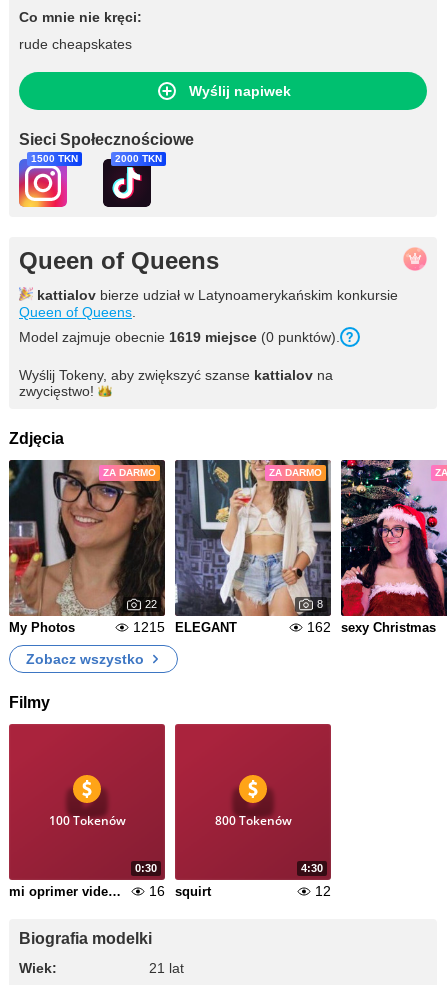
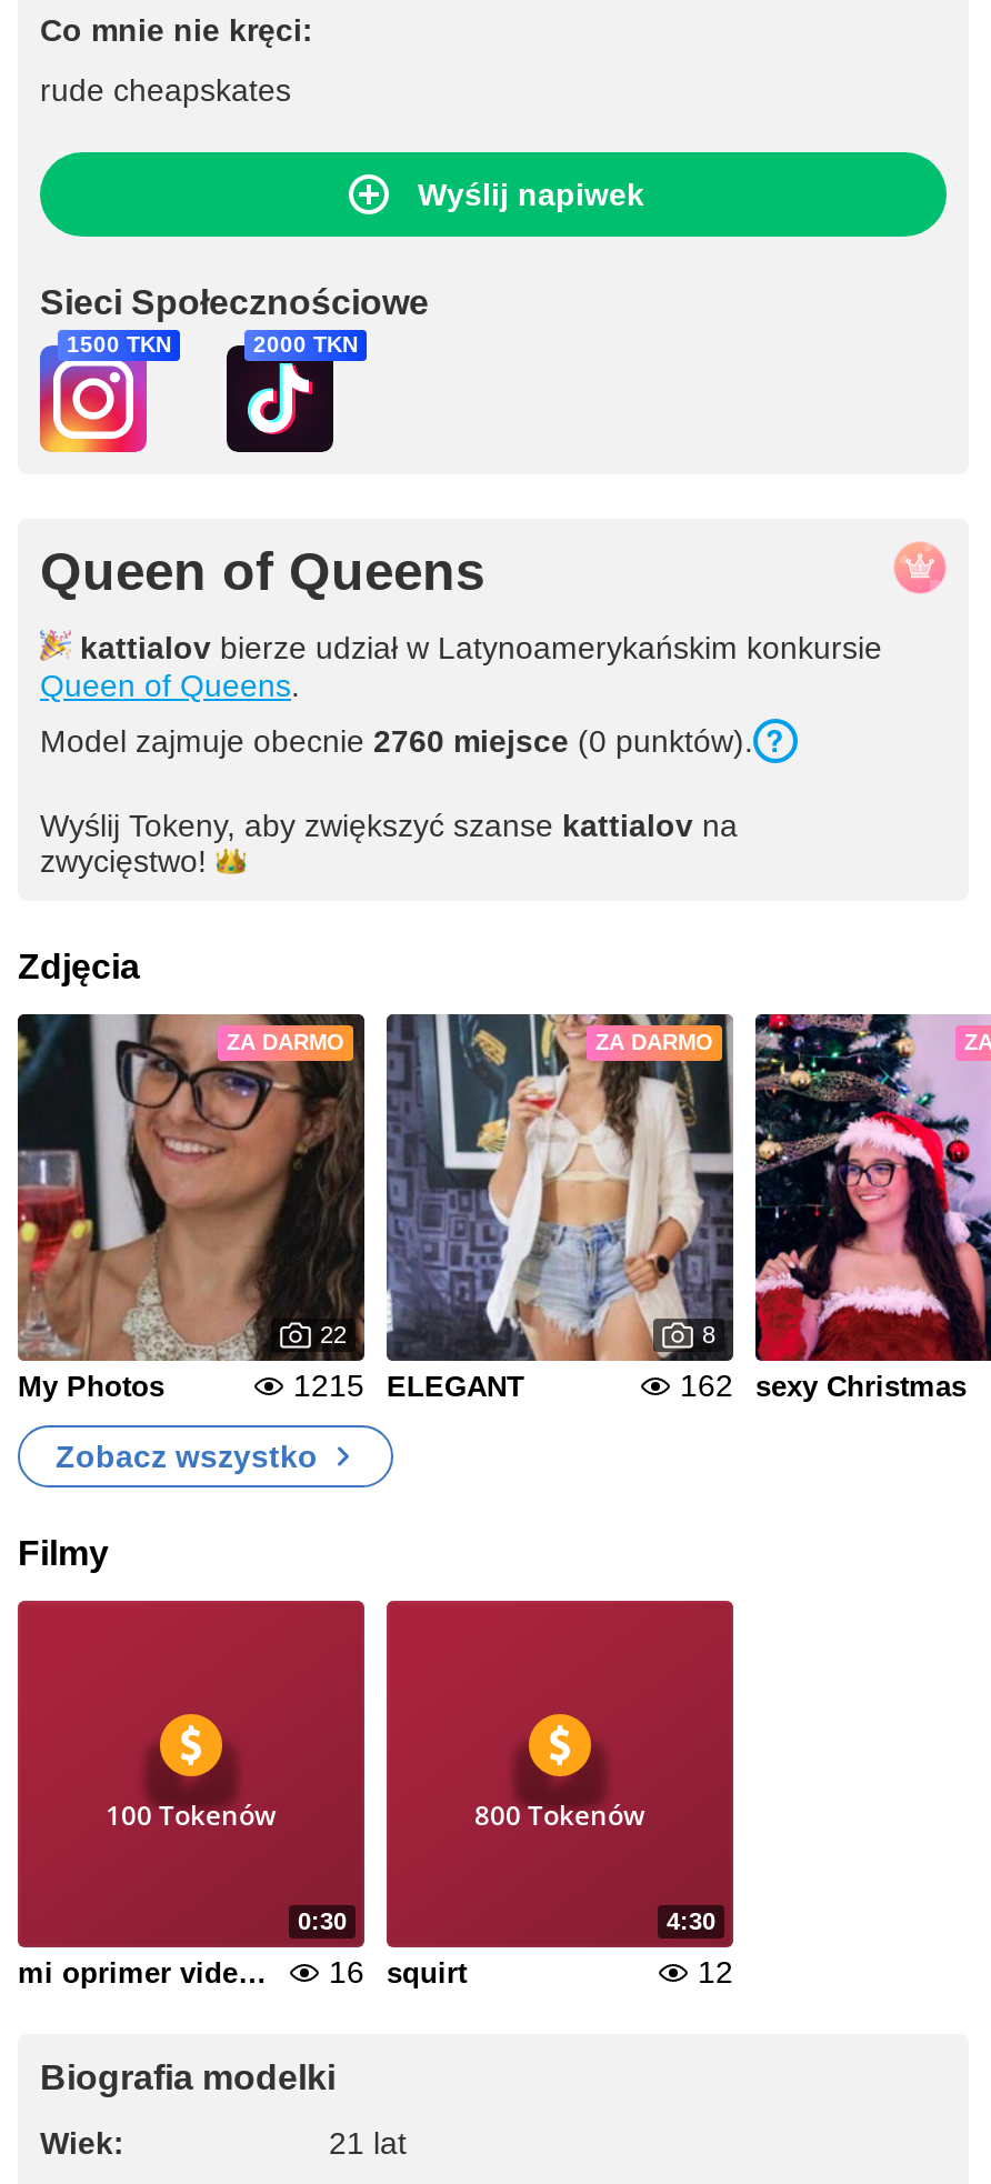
- Model zajmuje obecnie 1619 miejsce (0 punktów).
+ Model zajmuje obecnie 2760 miejsce (0 punktów).
